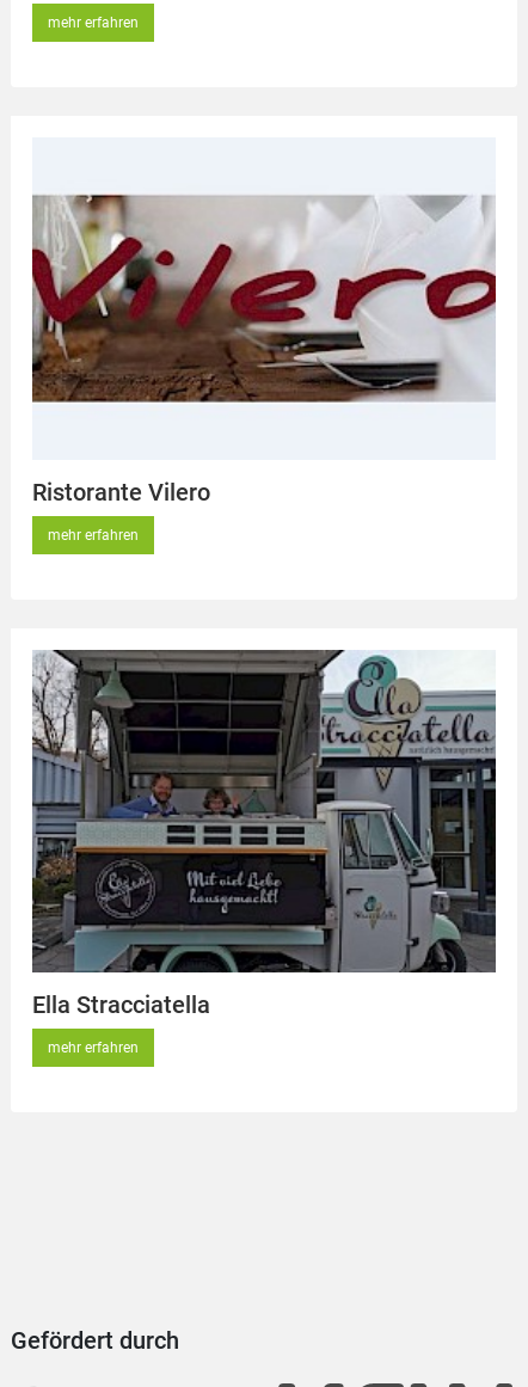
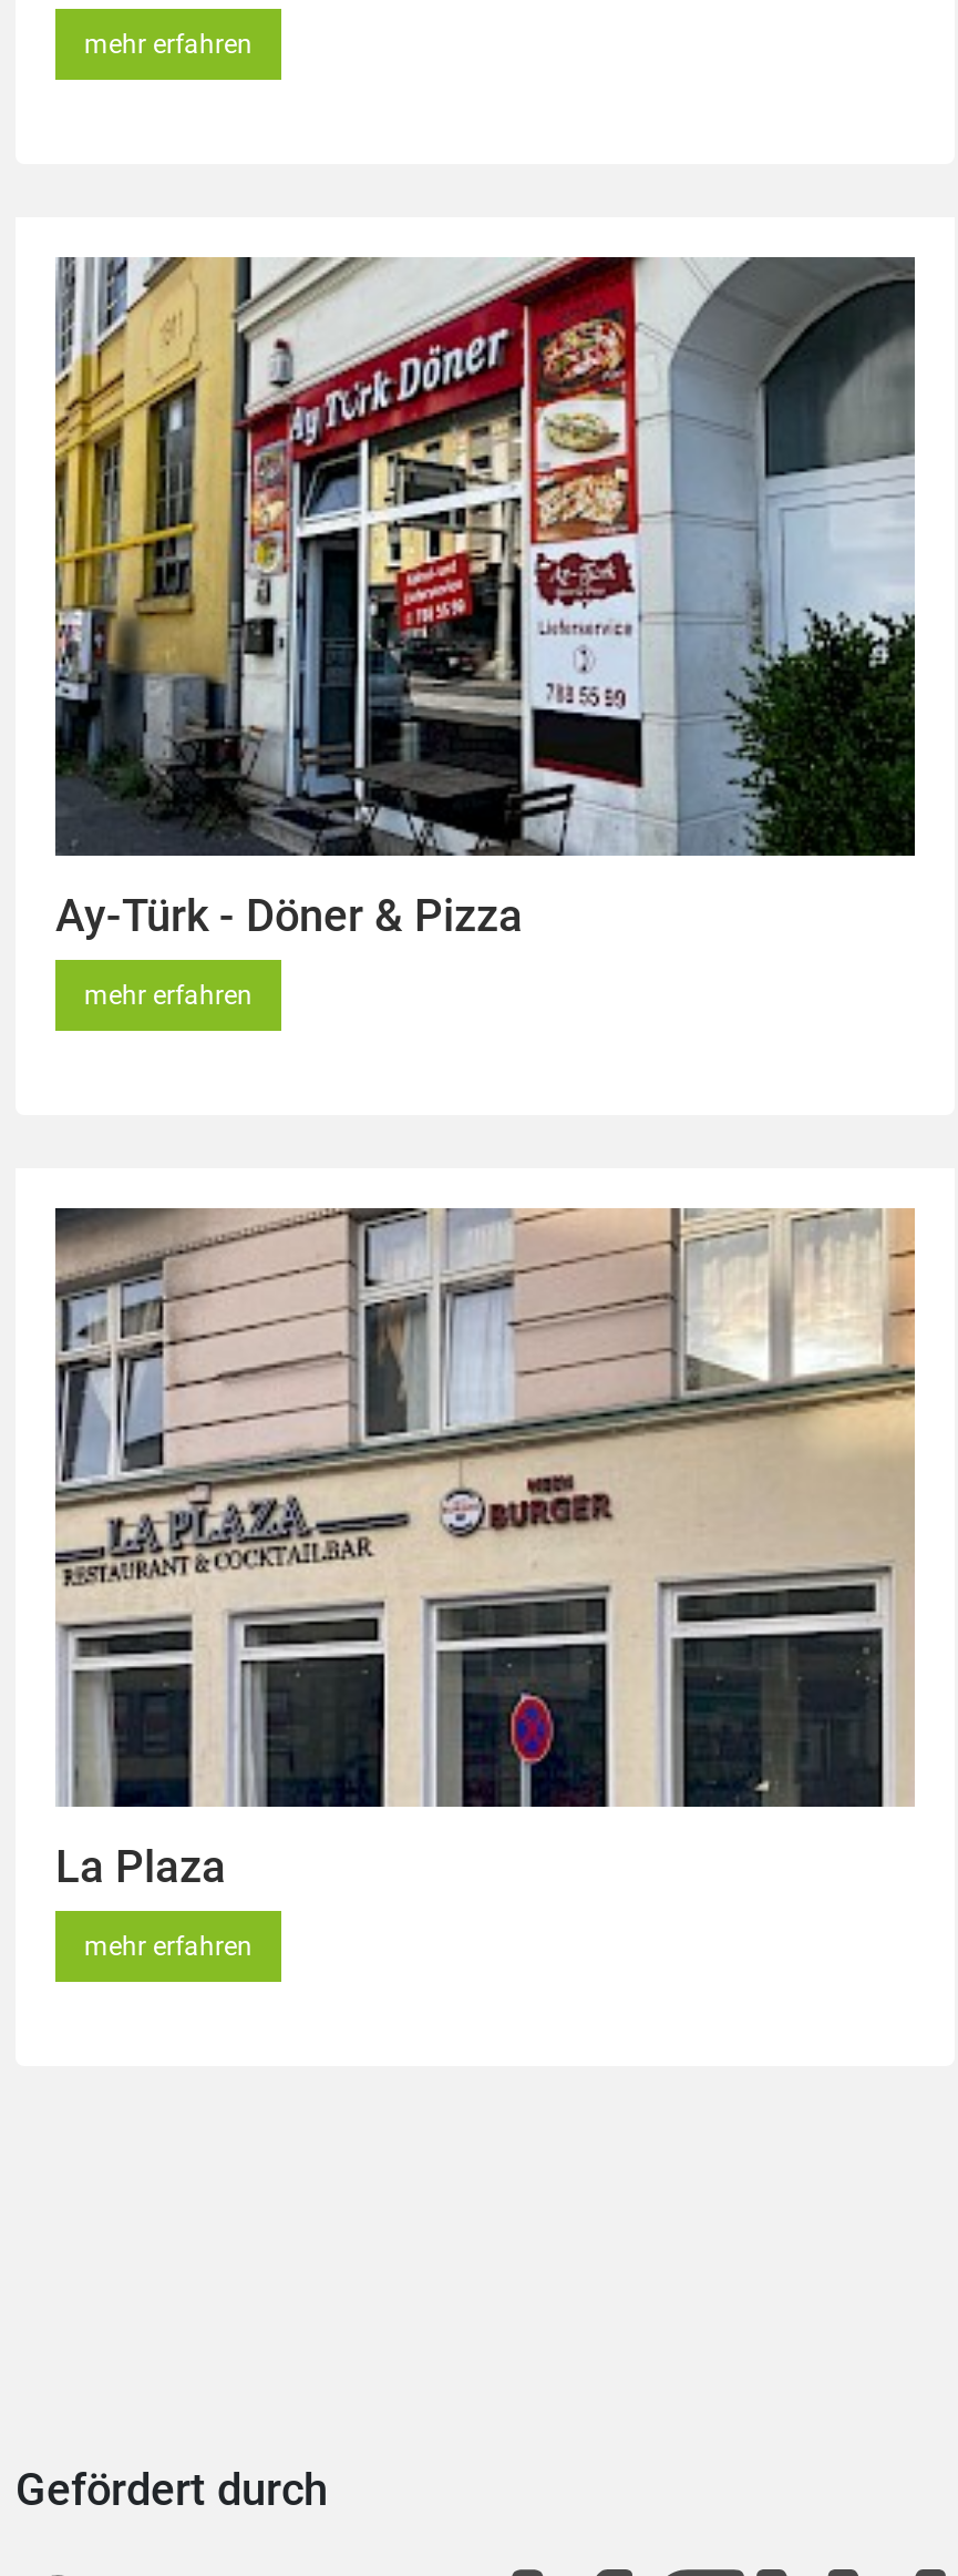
- [image]
- Ristorante Vilero
+ [image]
+ Ay-Türk - Döner & Pizza

- [image]
- Ella Stracciatella
+ [image]
+ La Plaza
